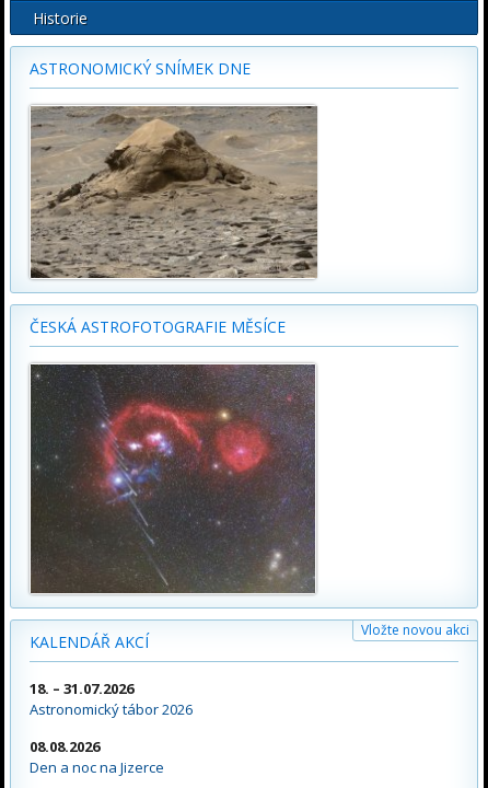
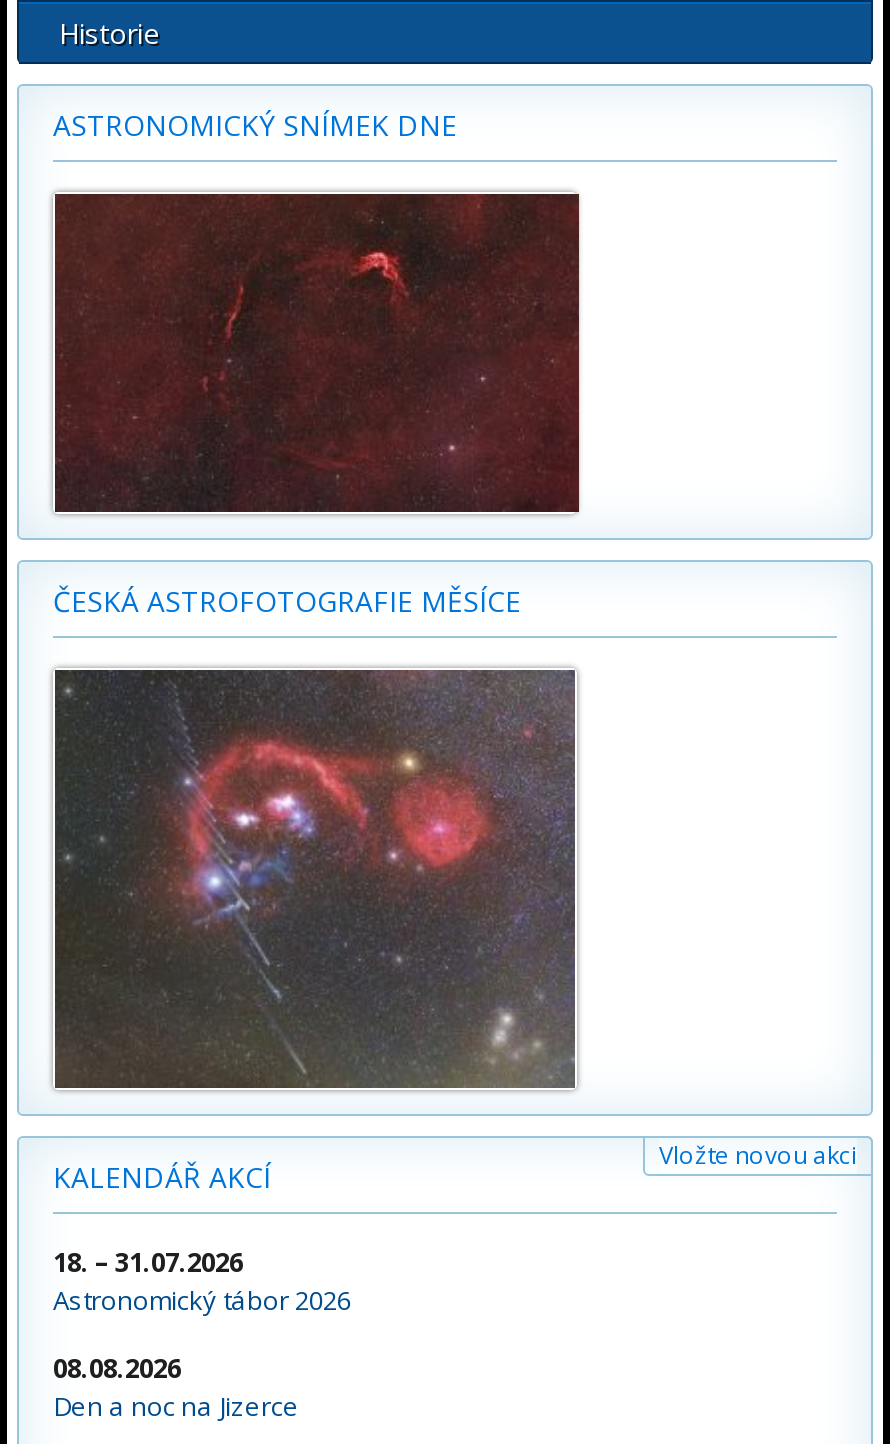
- [image]
+ [image]
